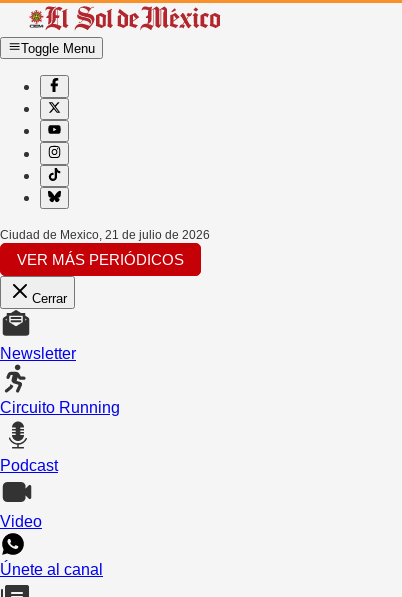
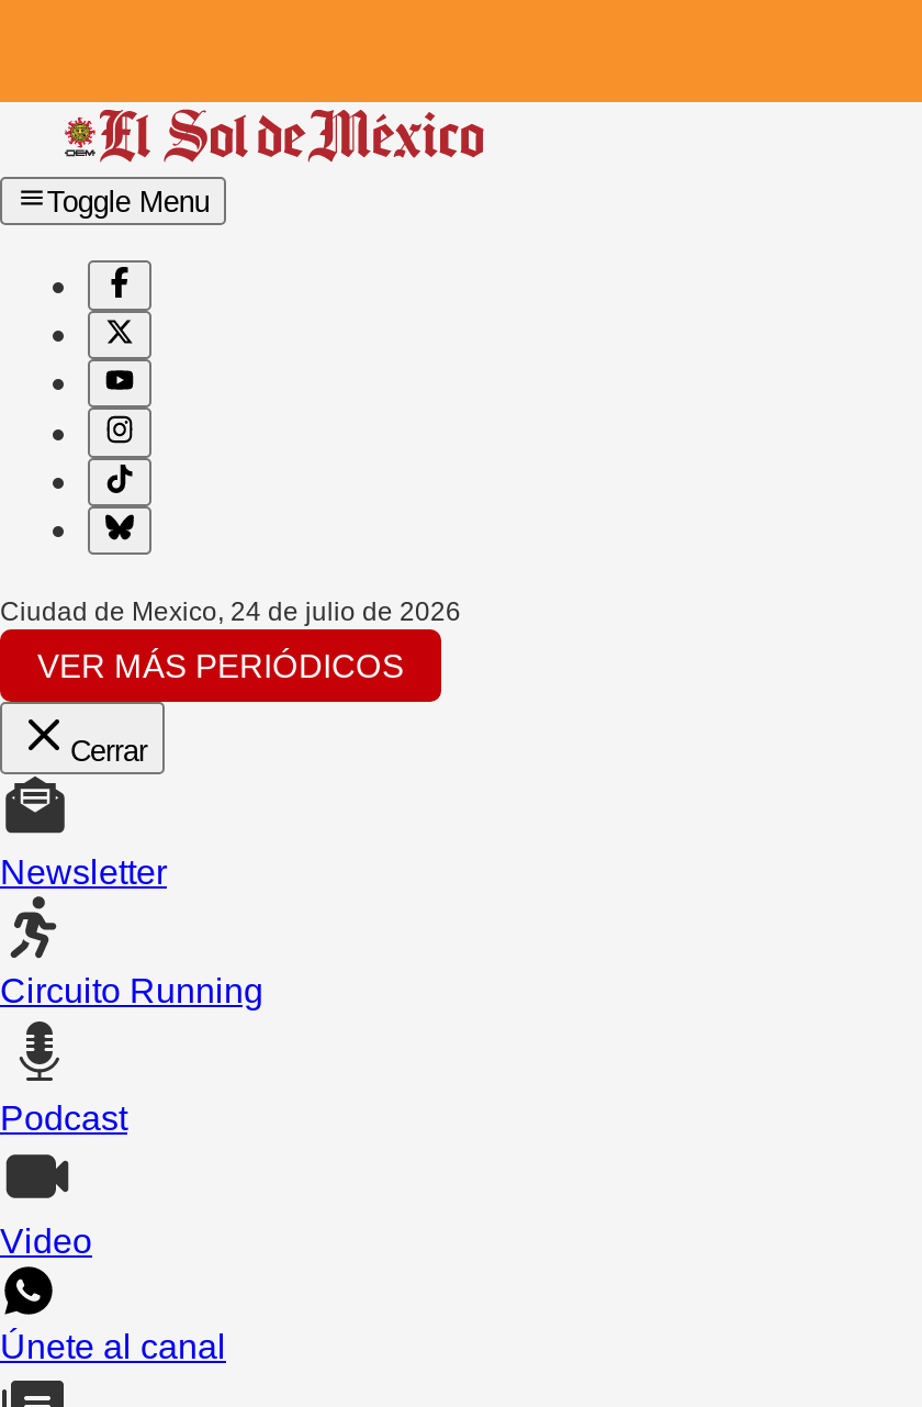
- Ciudad de Mexico, 21 de julio de 2026
+ Ciudad de Mexico, 24 de julio de 2026
